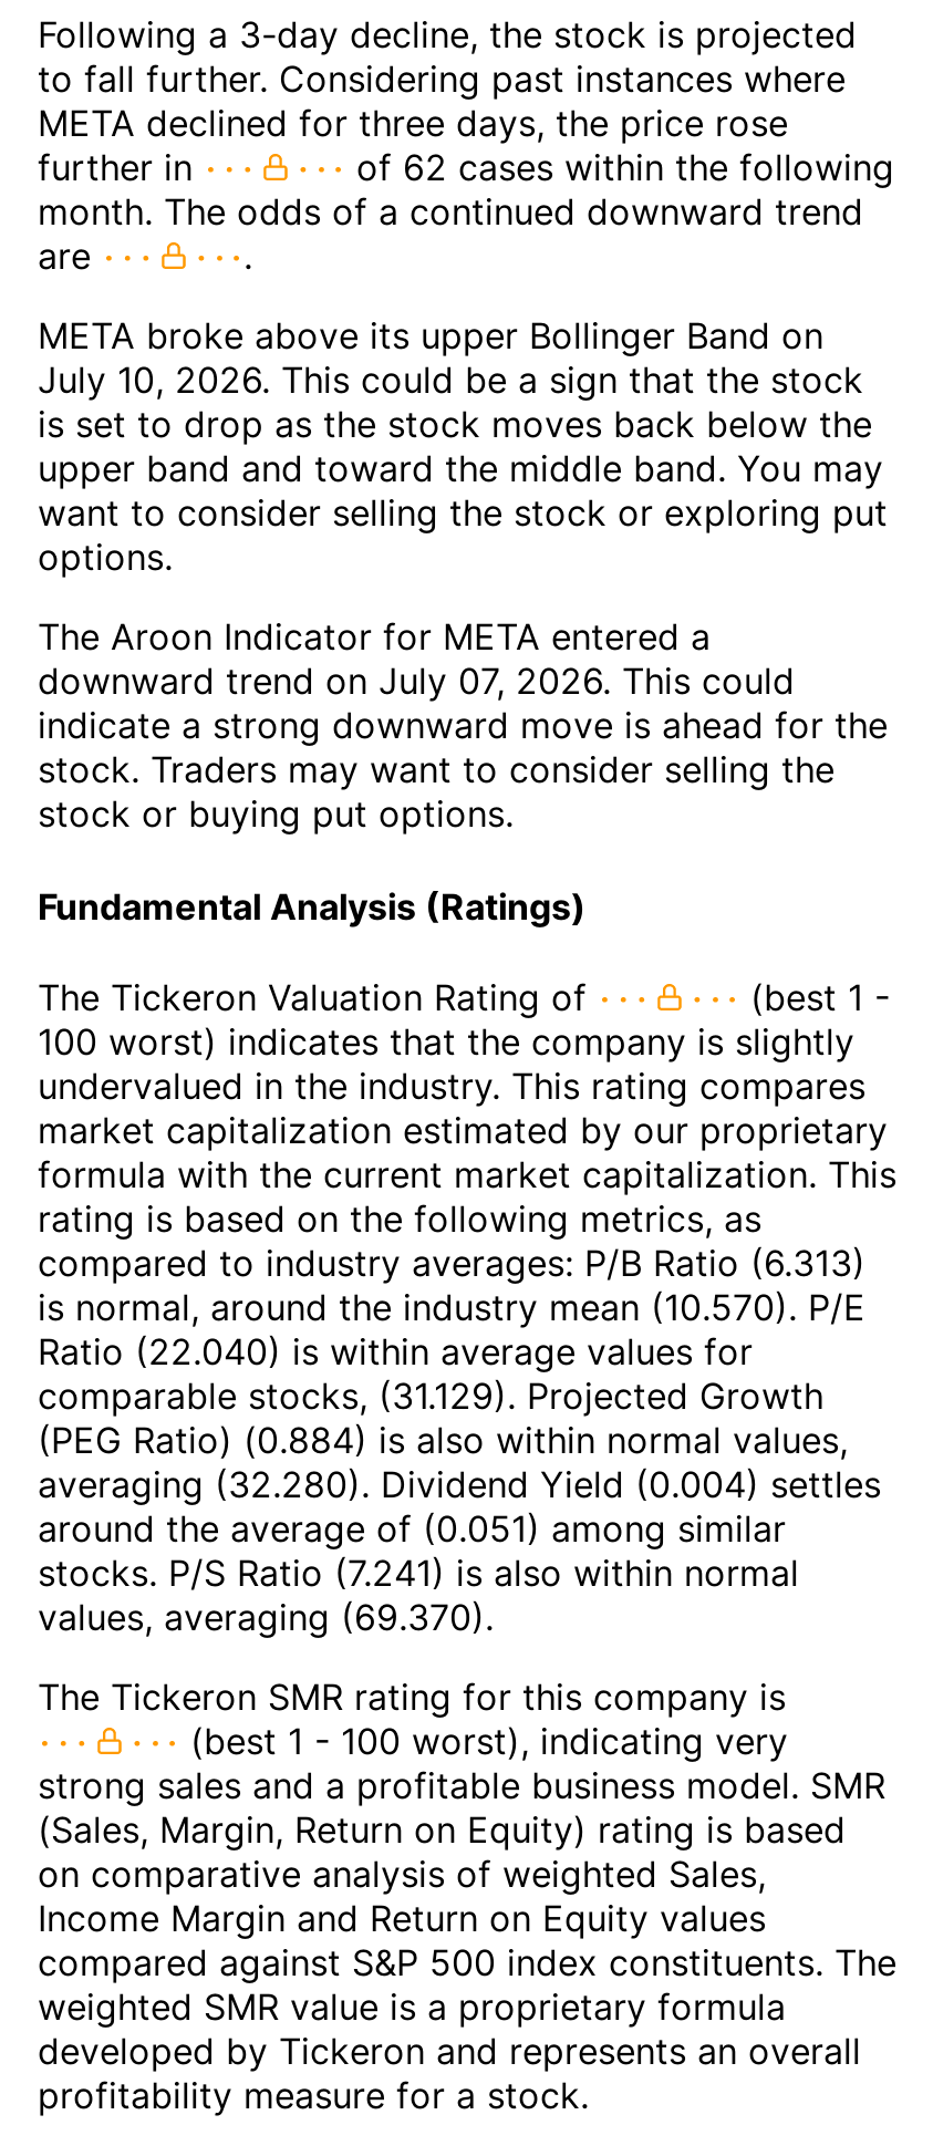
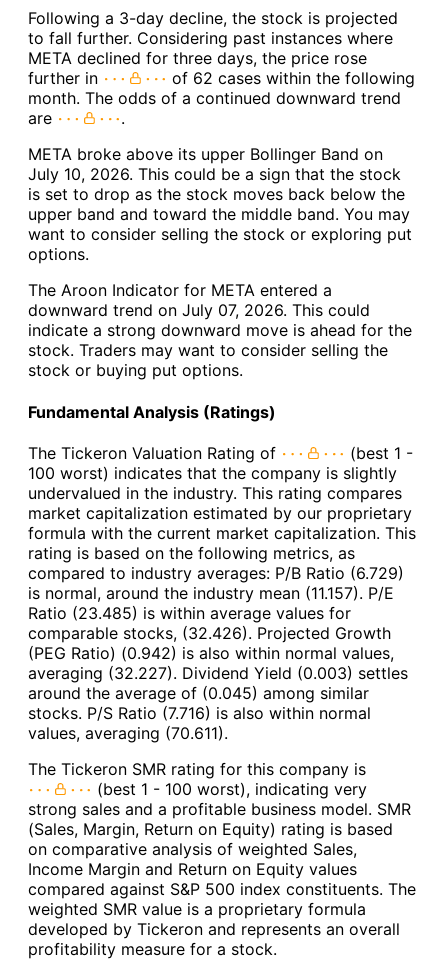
- compared to industry averages: P/B Ratio (6.313)
+ compared to industry averages: P/B Ratio (6.729)

- is normal, around the industry mean (10.570). P/E
+ is normal, around the industry mean (11.157). P/E

- Ratio (22.040) is within average values for
+ Ratio (23.485) is within average values for

- comparable stocks, (31.129). Projected Growth
+ comparable stocks, (32.426). Projected Growth

- (PEG Ratio) (0.884) is also within normal values,
+ (PEG Ratio) (0.942) is also within normal values,

- averaging (32.280). Dividend Yield (0.004) settles
+ averaging (32.227). Dividend Yield (0.003) settles

- around the average of (0.051) among similar
+ around the average of (0.045) among similar

- stocks. P/S Ratio (7.241) is also within normal
+ stocks. P/S Ratio (7.716) is also within normal

- values, averaging (69.370).
+ values, averaging (70.611).
